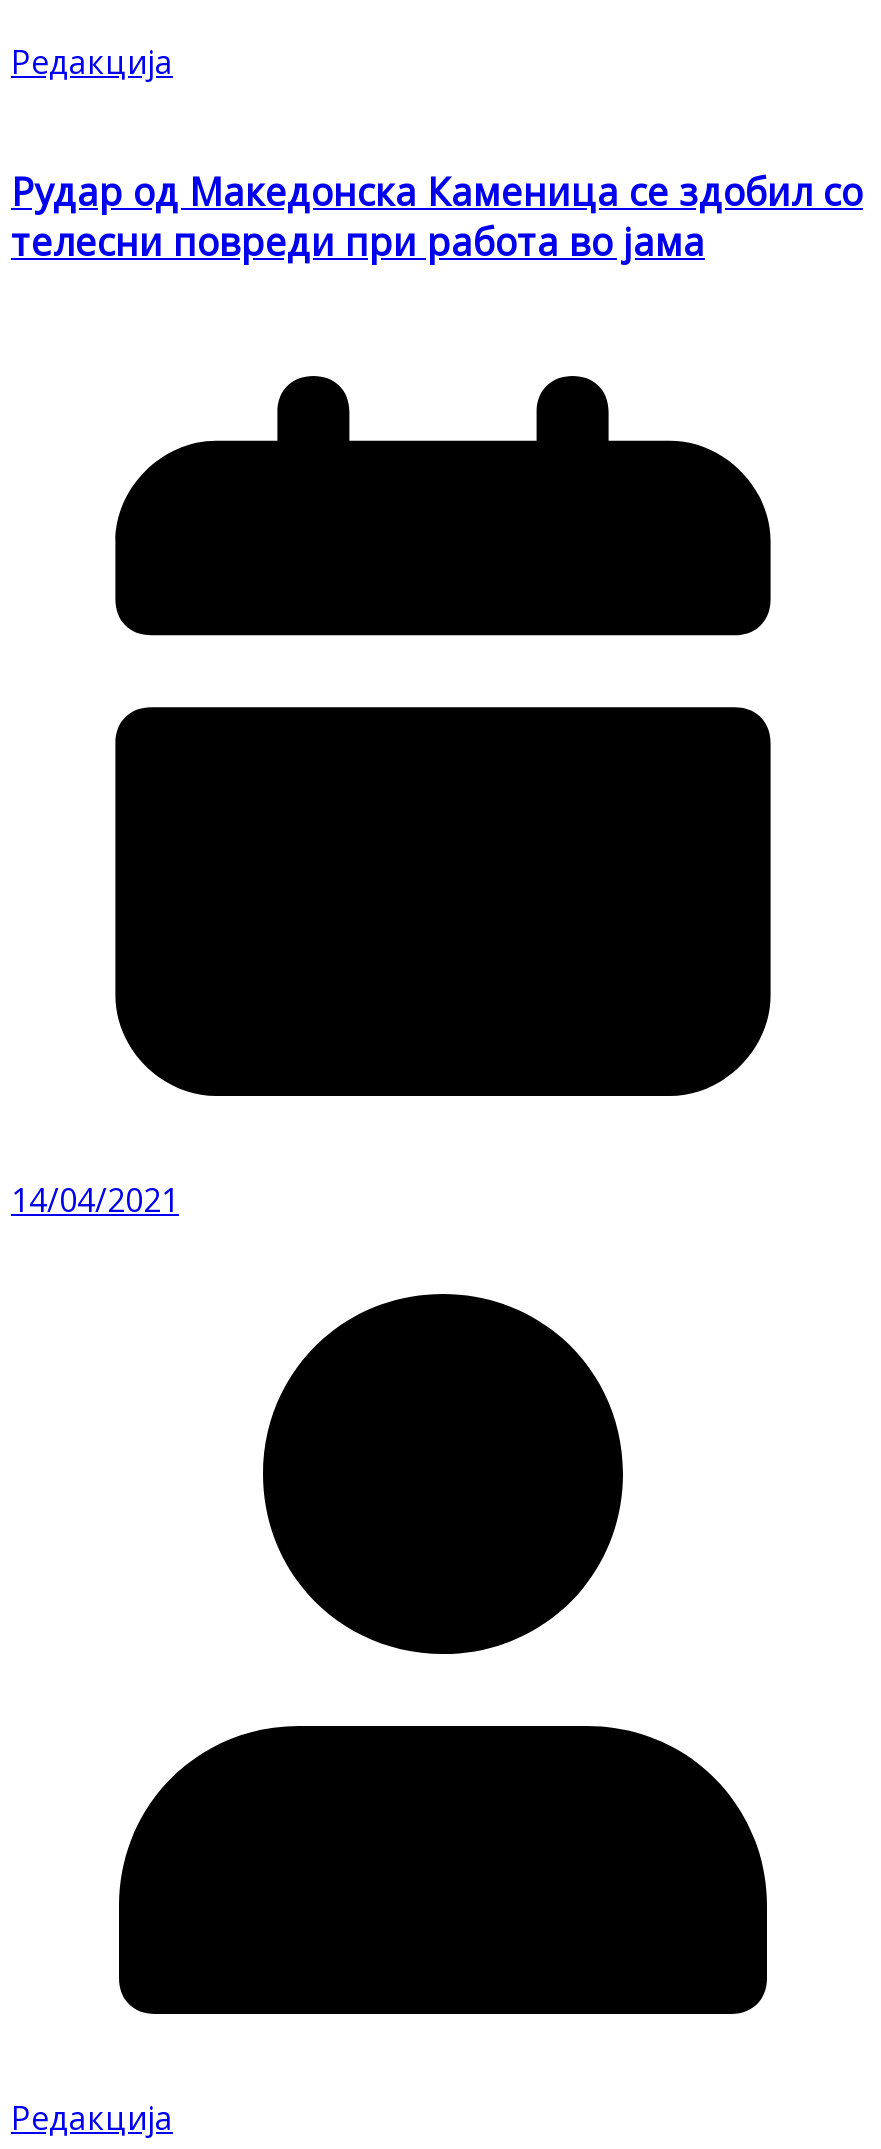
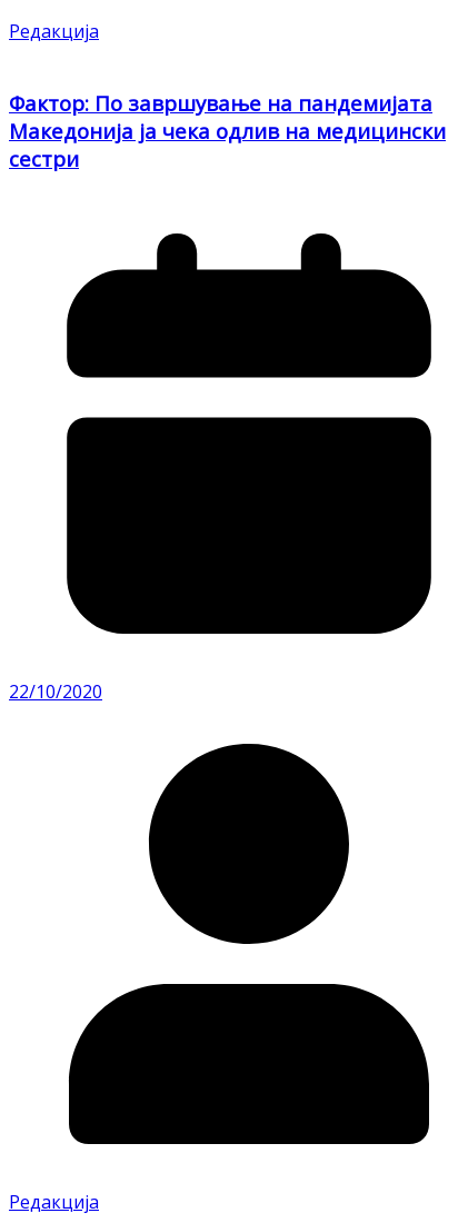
- Рудар од Македонска Каменица се здобил со
- телесни повреди при работа во јама
+ Фактор: По завршување на пандемијата
+ Македонија ја чека одлив на медицински
+ сестри

- 14/04/2021
+ 22/10/2020
